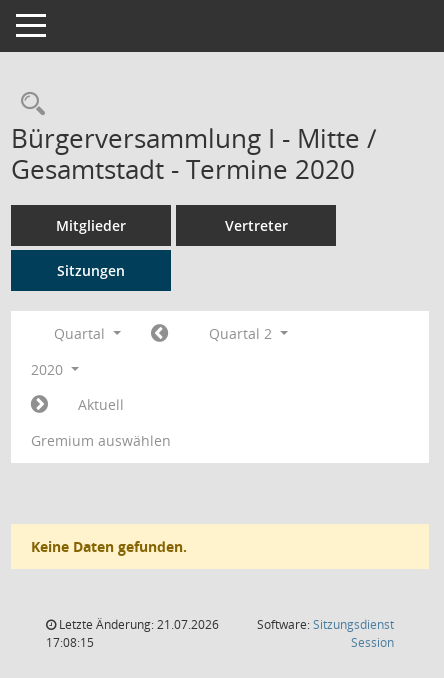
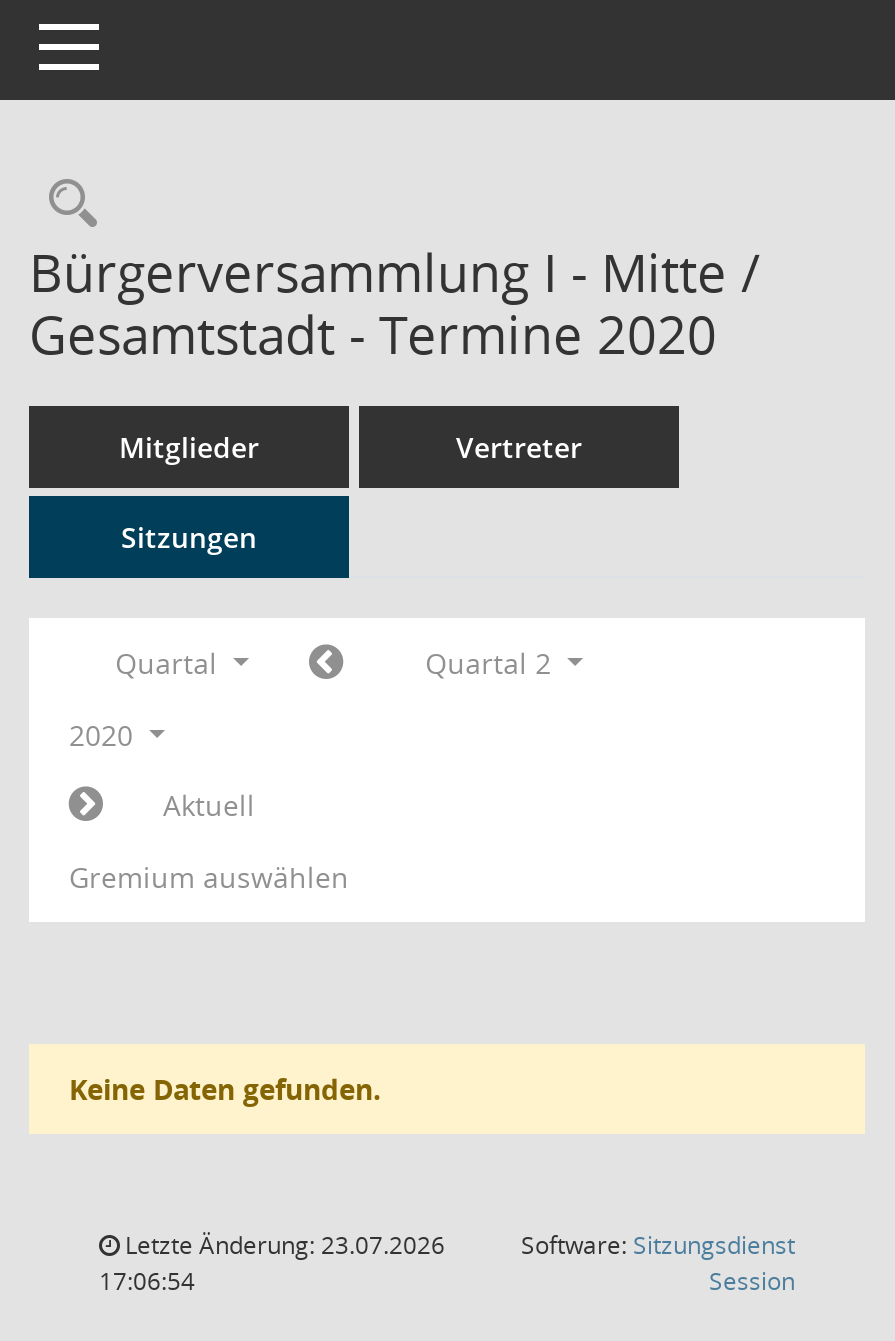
- Letzte Änderung: 21.07.2026
+ Letzte Änderung: 23.07.2026

- 17:08:15
+ 17:06:54
